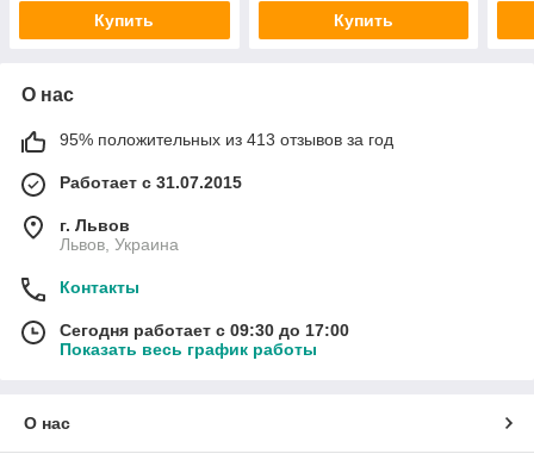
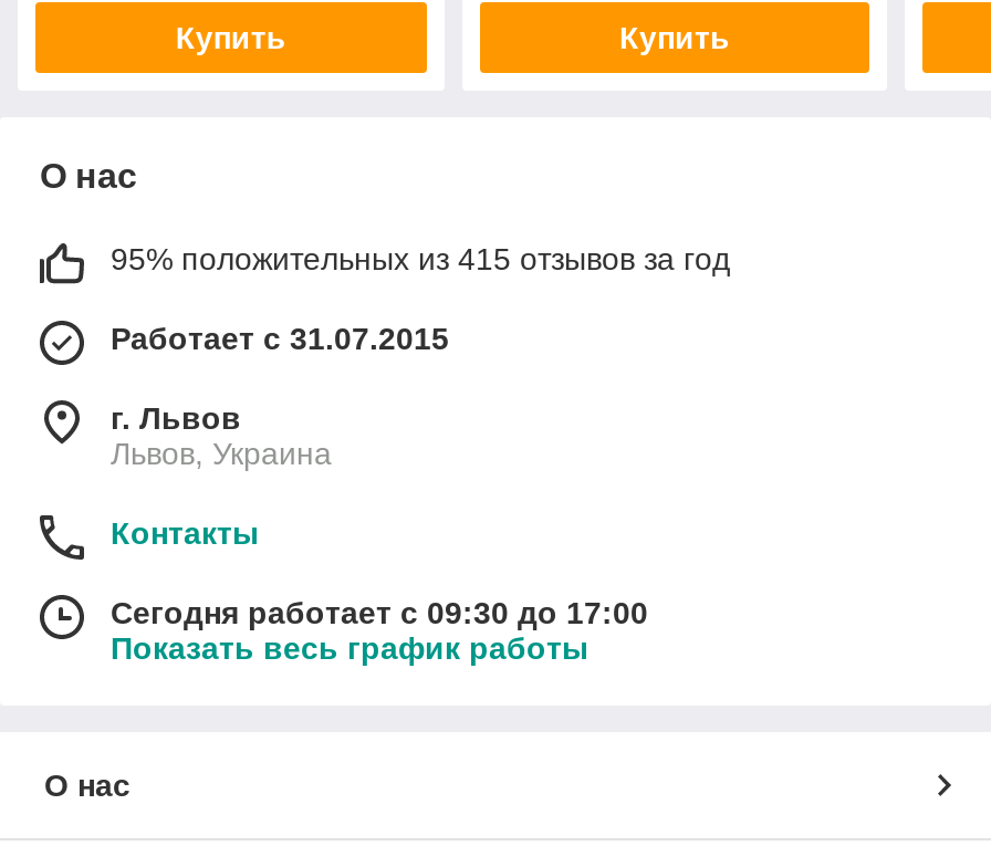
- 95% положительных из 413 отзывов за год
+ 95% положительных из 415 отзывов за год
